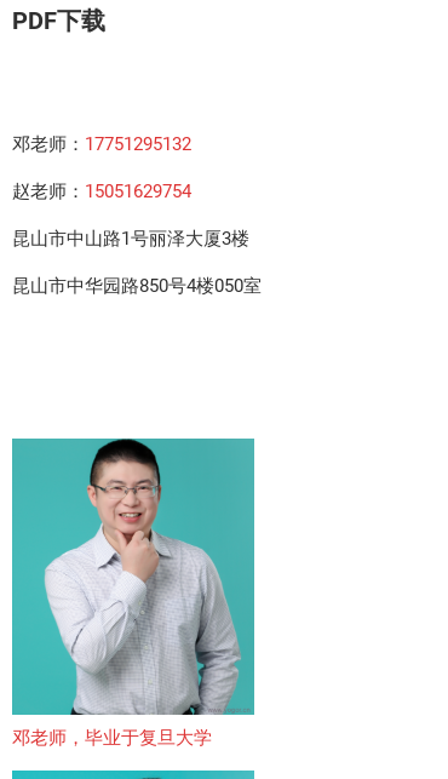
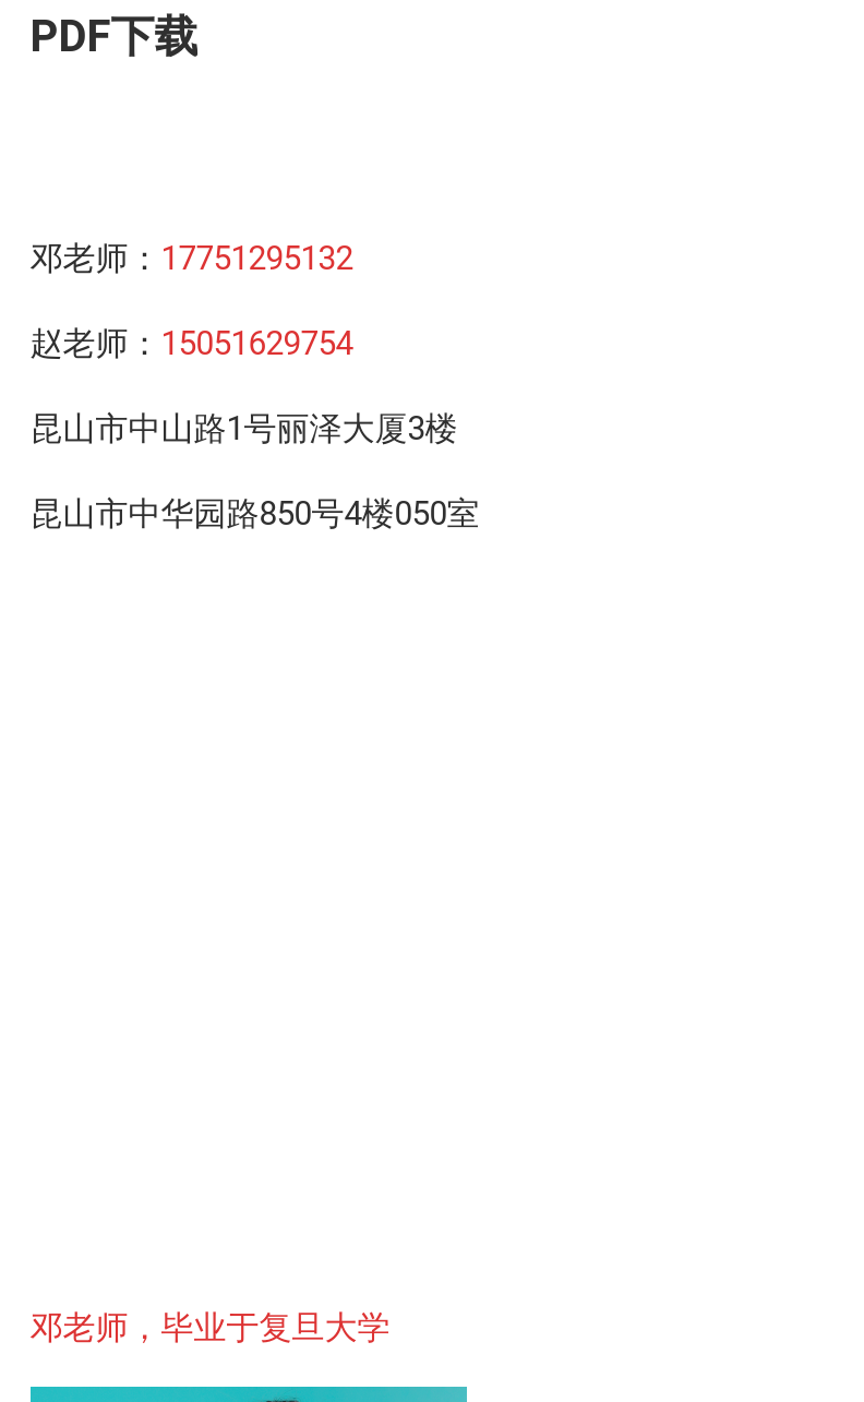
- [image]
